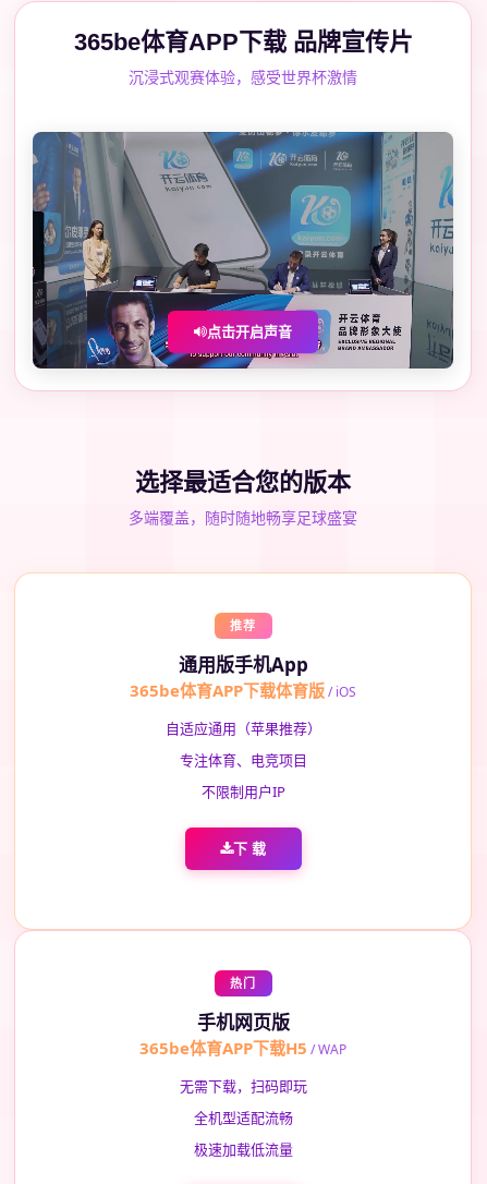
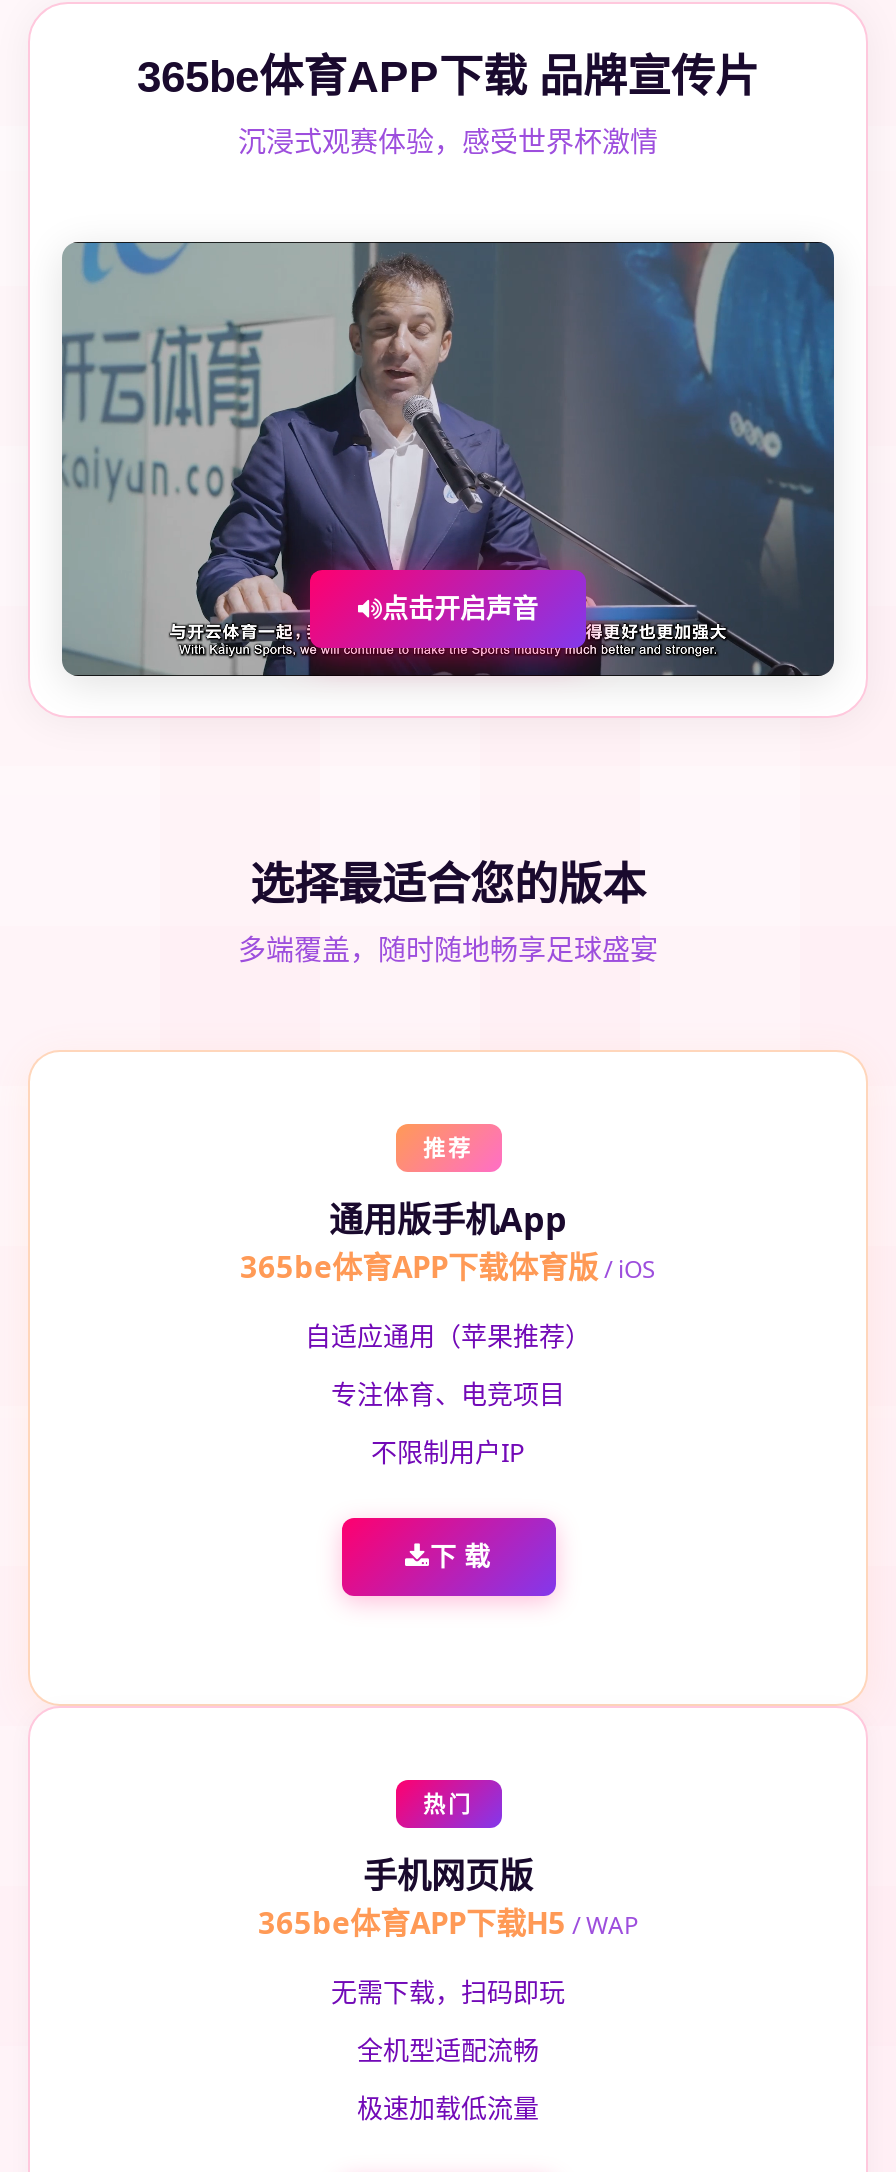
- [image]
+ [image]
